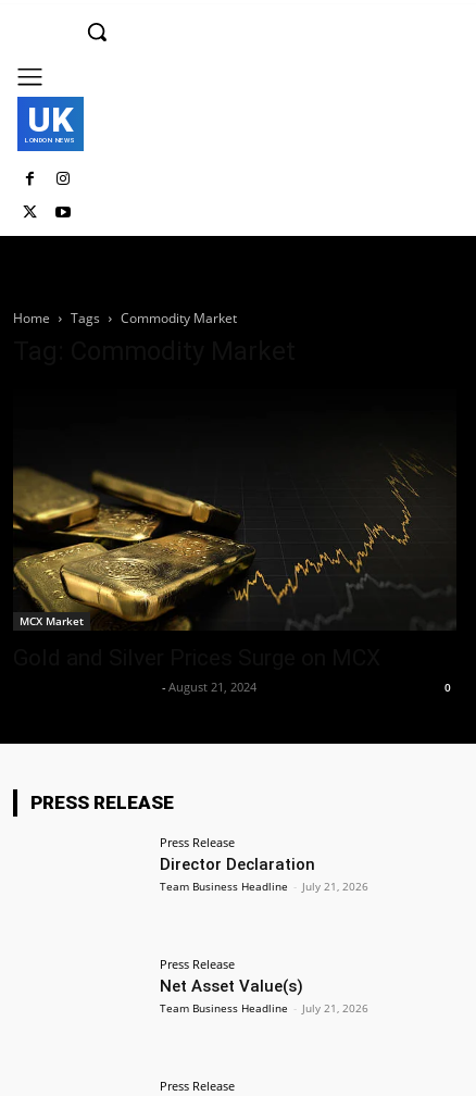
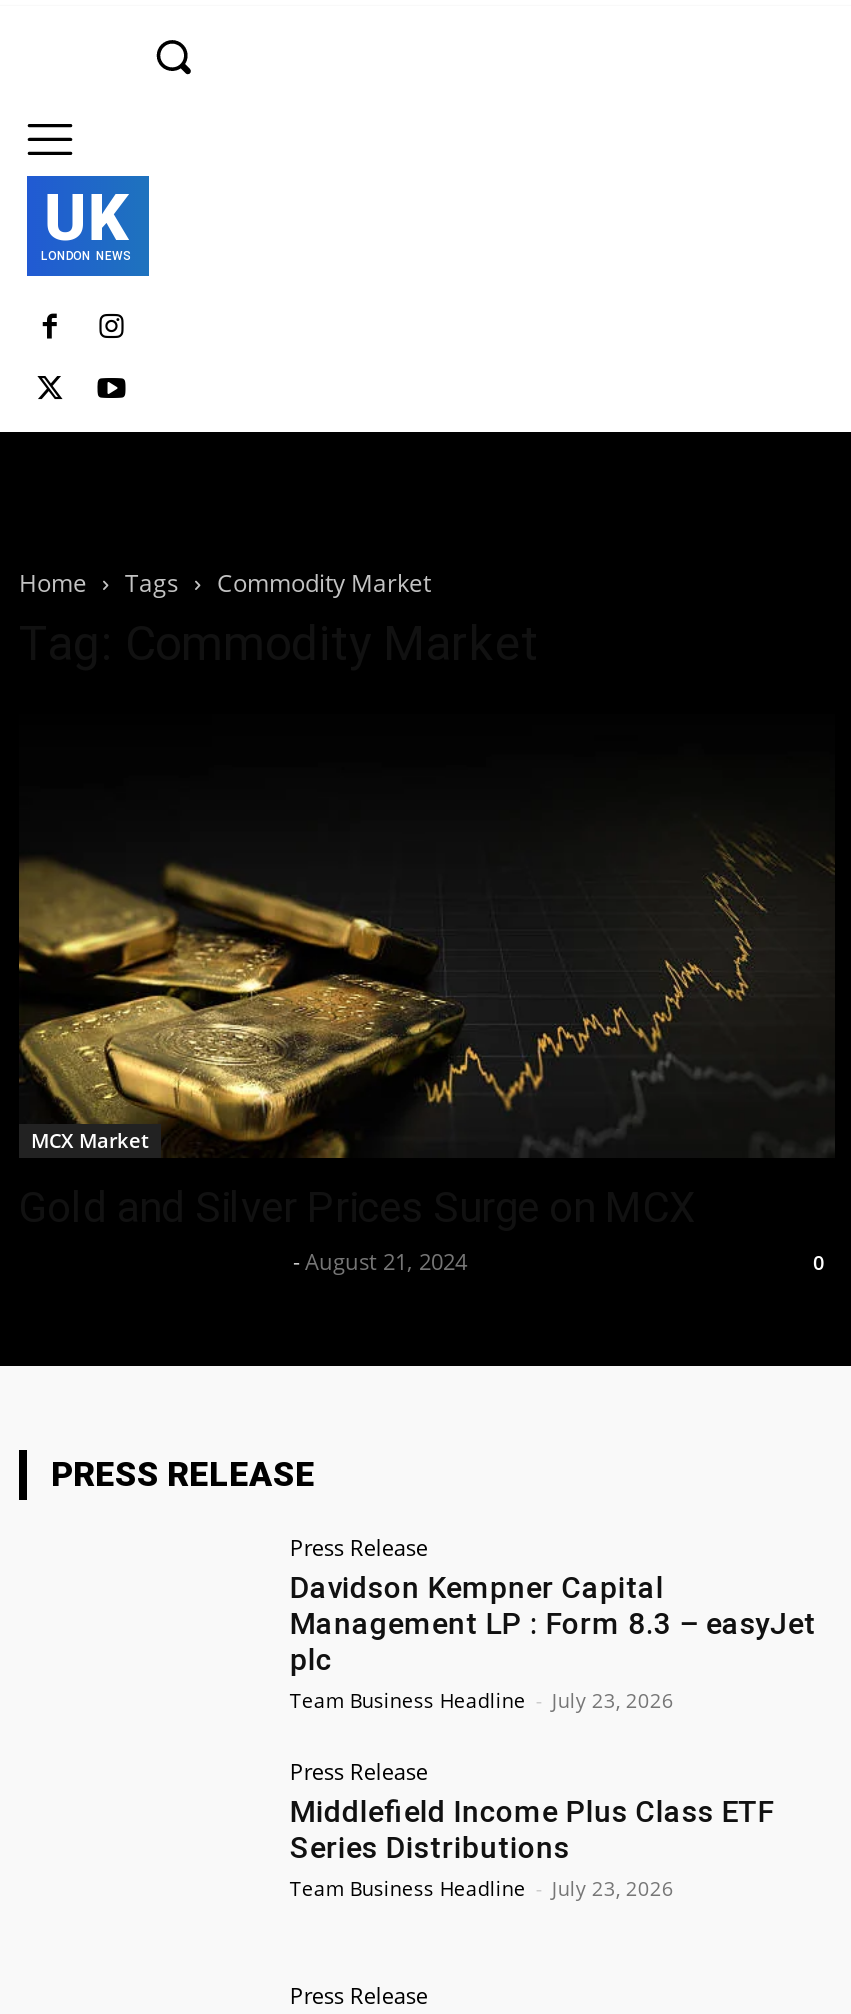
- Director Declaration
- Team Business Headline - July 21, 2026
+ Davidson Kempner Capital
+ Management LP : Form 8.3 – easyJet
+ plc
+ Team Business Headline - July 23, 2026

- Net Asset Value(s)
- Team Business Headline - July 21, 2026
+ Middlefield Income Plus Class ETF
+ Series Distributions
+ Team Business Headline - July 23, 2026
